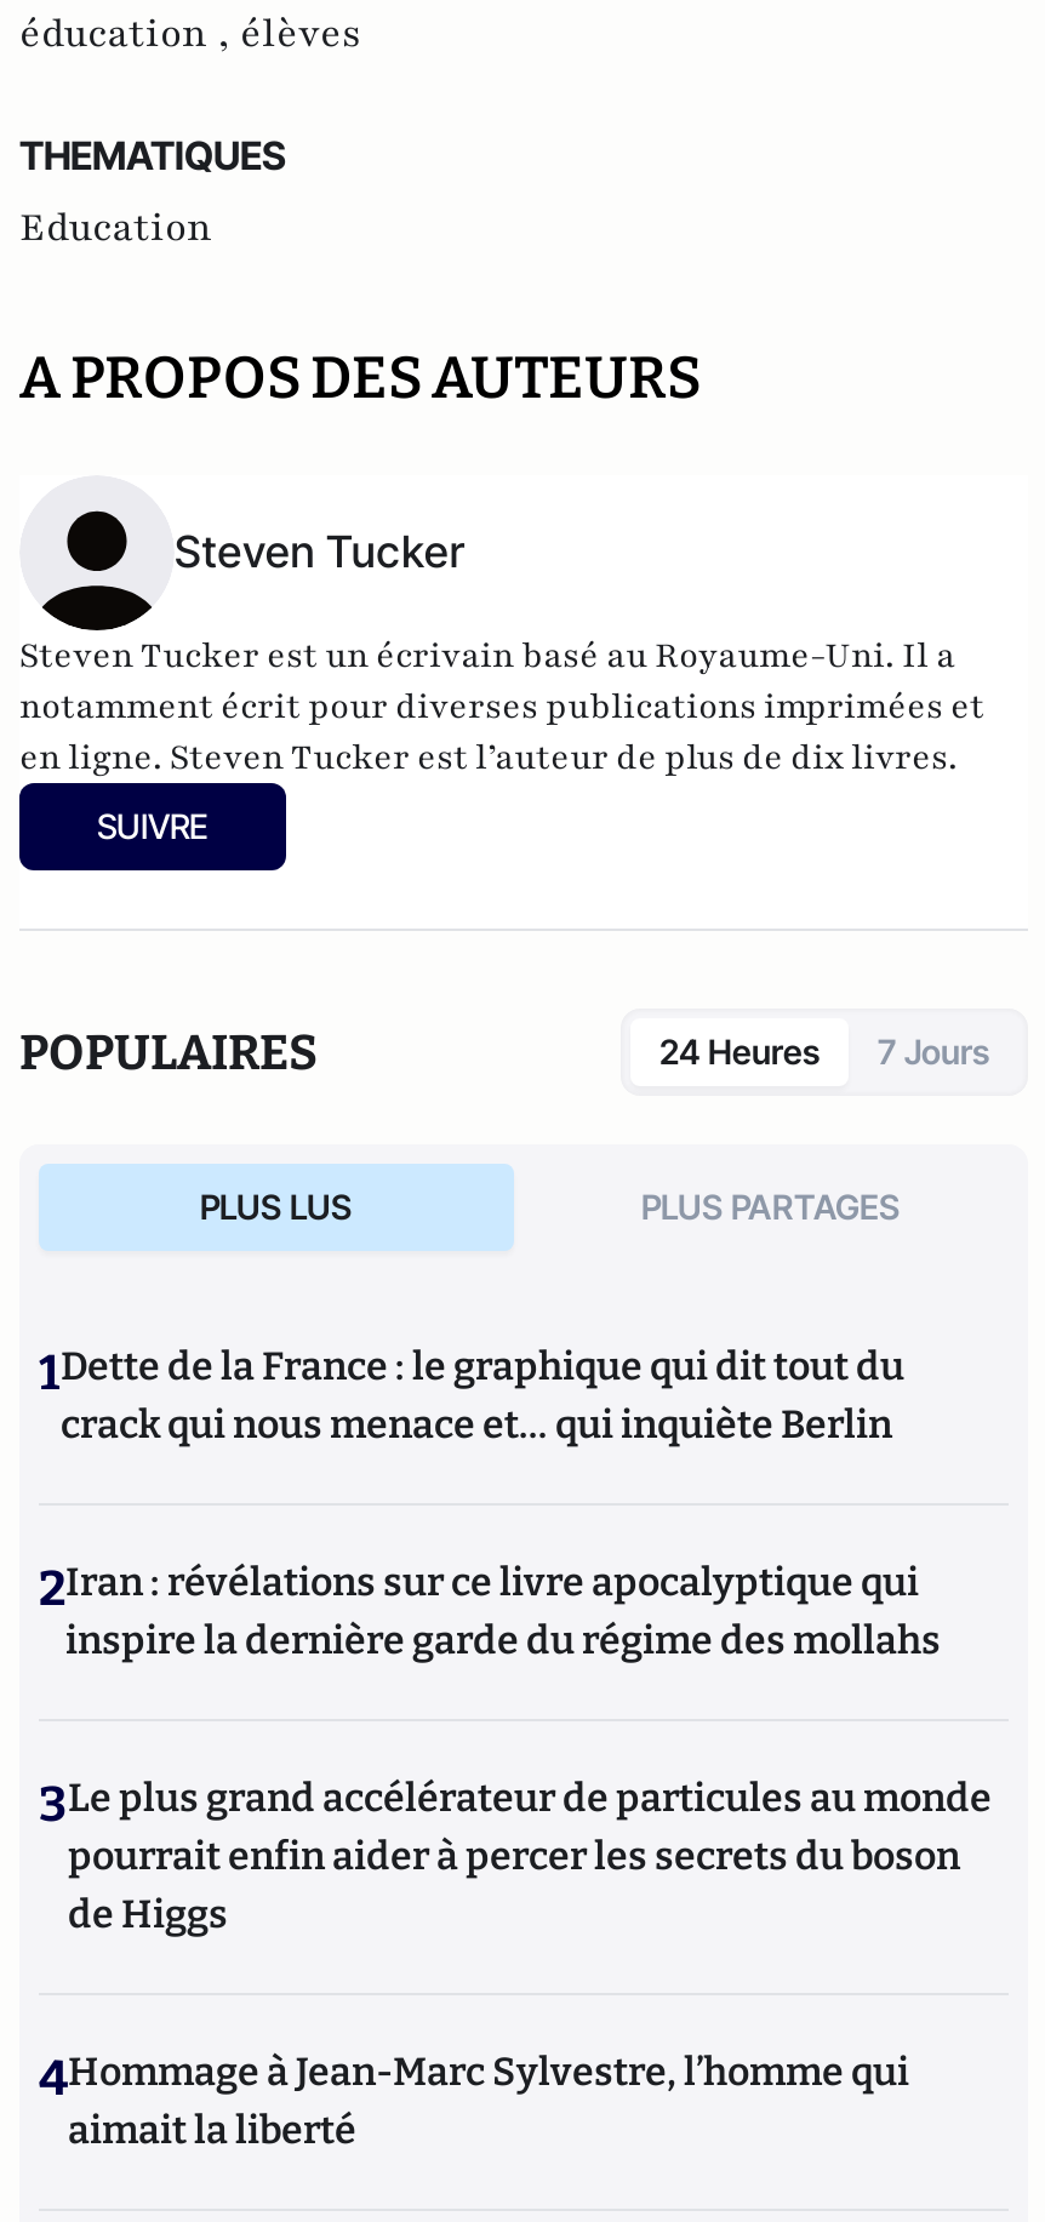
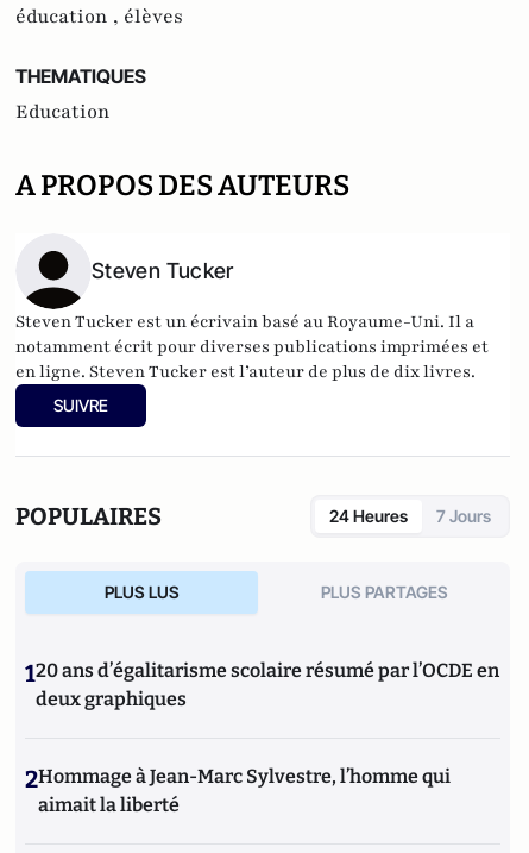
- 1Dette de la France : le graphique qui dit tout du
- crack qui nous menace et… qui inquiète Berlin
- 2Iran : révélations sur ce livre apocalyptique qui
- inspire la dernière garde du régime des mollahs
- 3Le plus grand accélérateur de particules au monde
- pourrait enfin aider à percer les secrets du boson
- de Higgs
- 4Hommage à Jean-Marc Sylvestre, l’homme qui
+ 120 ans d’égalitarisme scolaire résumé par l’OCDE en
+ deux graphiques
+ 2Hommage à Jean-Marc Sylvestre, l’homme qui
